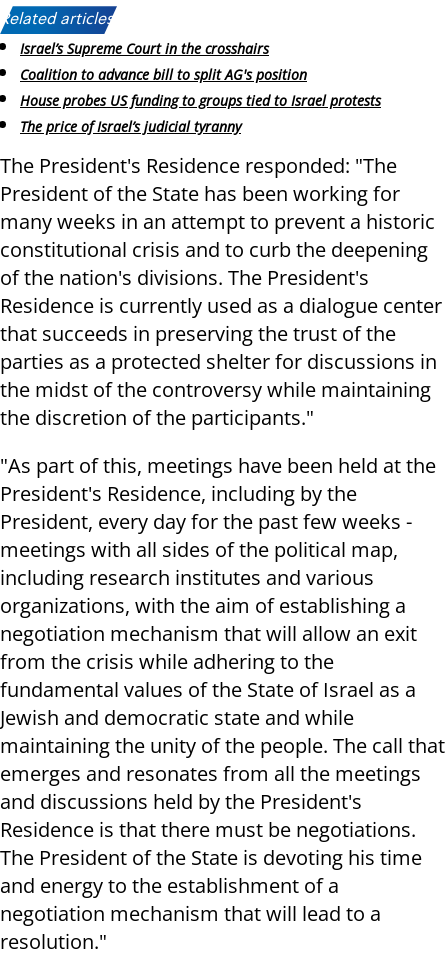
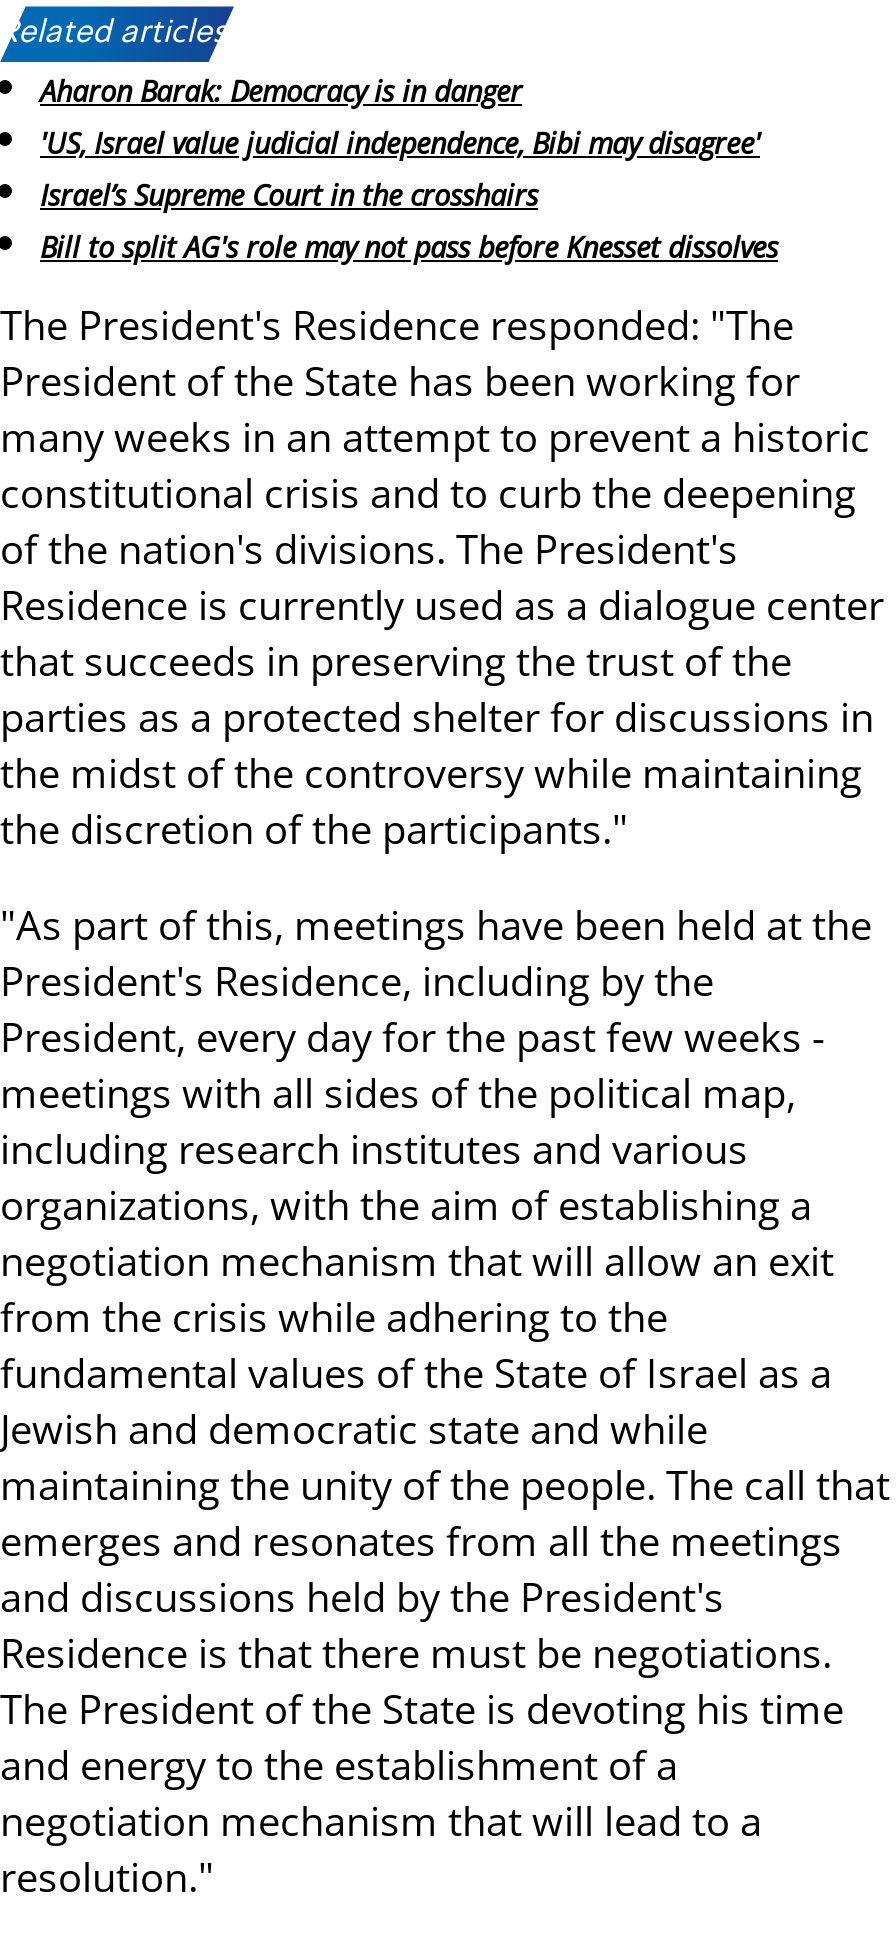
+ Aharon Barak: Democracy is in danger
+ 'US, Israel value judicial independence, Bibi may disagree'

moved down: Israel’s Supreme Court in the crosshairs

- Coalition to advance bill to split AG's position
- House probes US funding to groups tied to Israel protests
- The price of Israel’s judicial tyranny
+ Bill to split AG's role may not pass before Knesset dissolves
